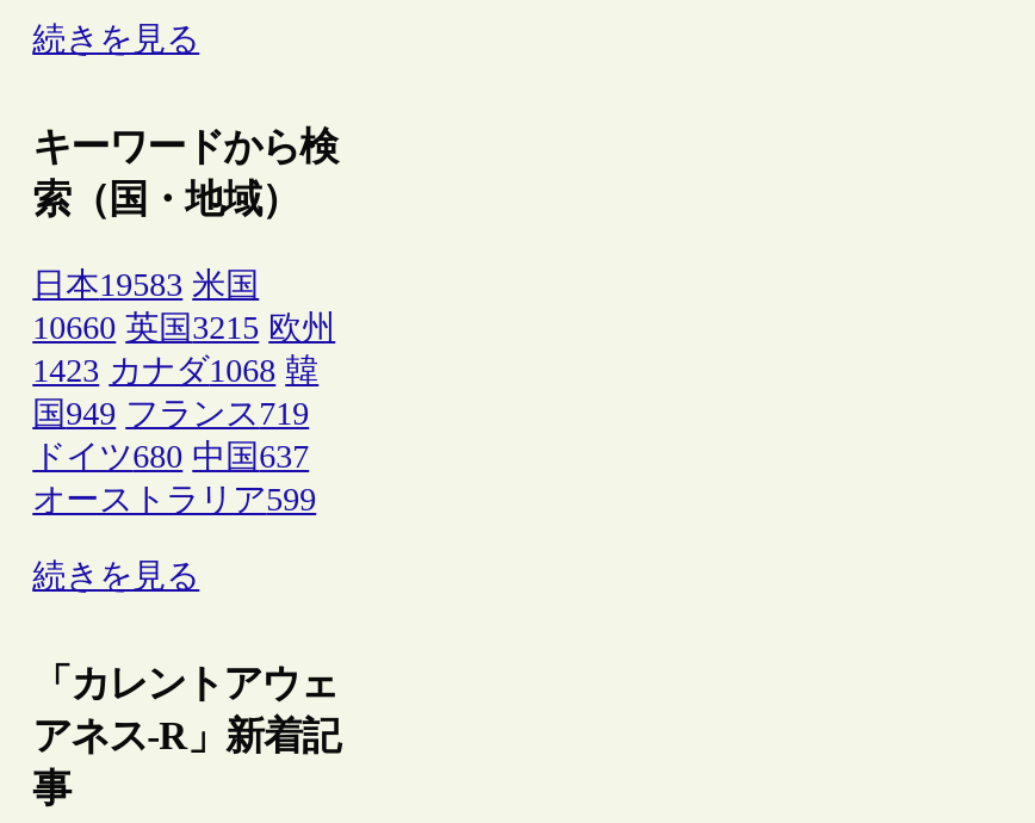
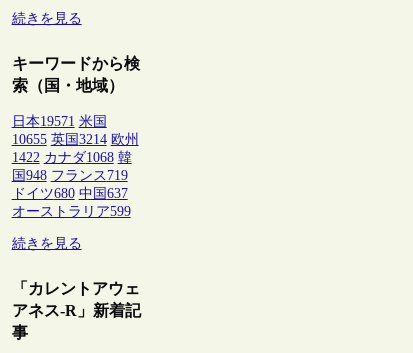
- 日本19583 米国
+ 日本19571 米国

- 10660 英国3215 欧州
+ 10655 英国3214 欧州

- 1423 カナダ1068 韓
+ 1422 カナダ1068 韓

- 国949 フランス719
+ 国948 フランス719
